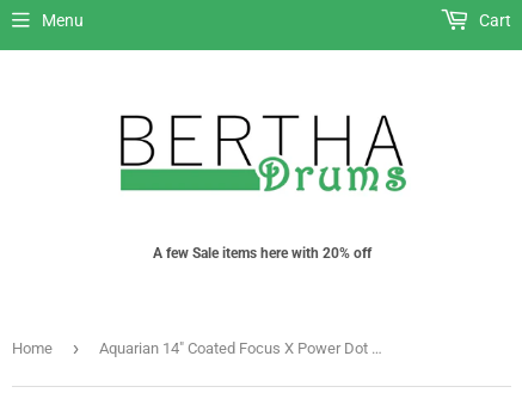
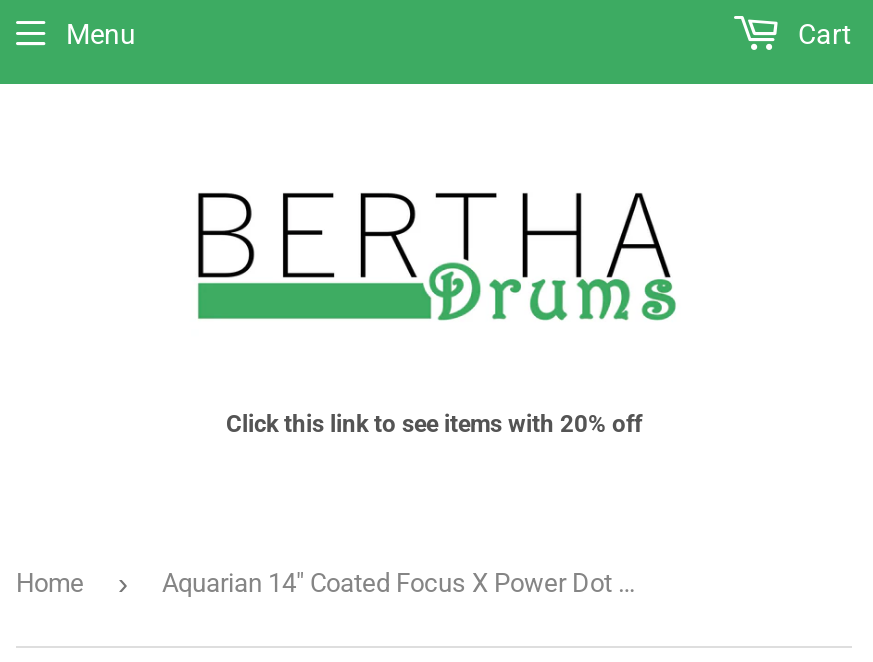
- A few Sale items here with 20% off
+ Click this link to see items with 20% off
